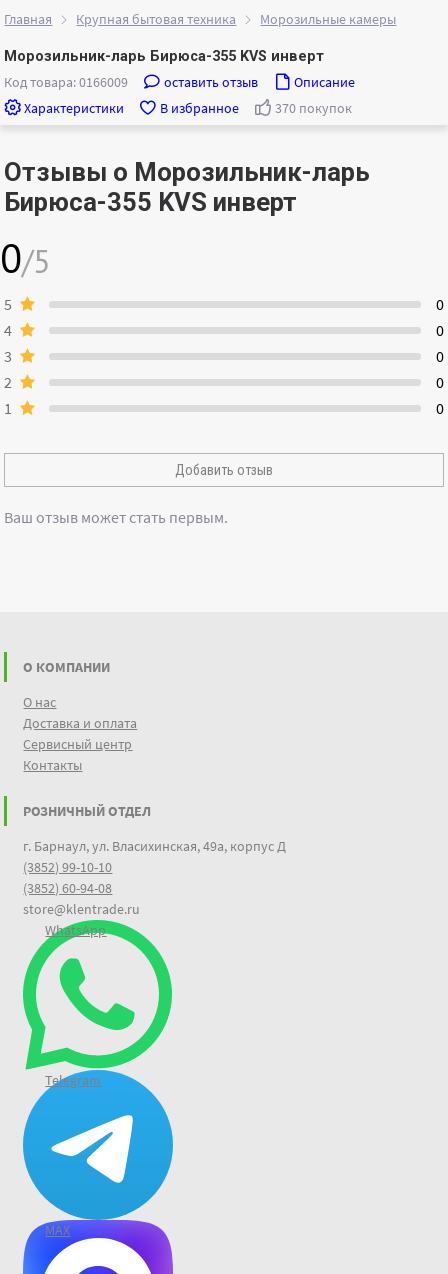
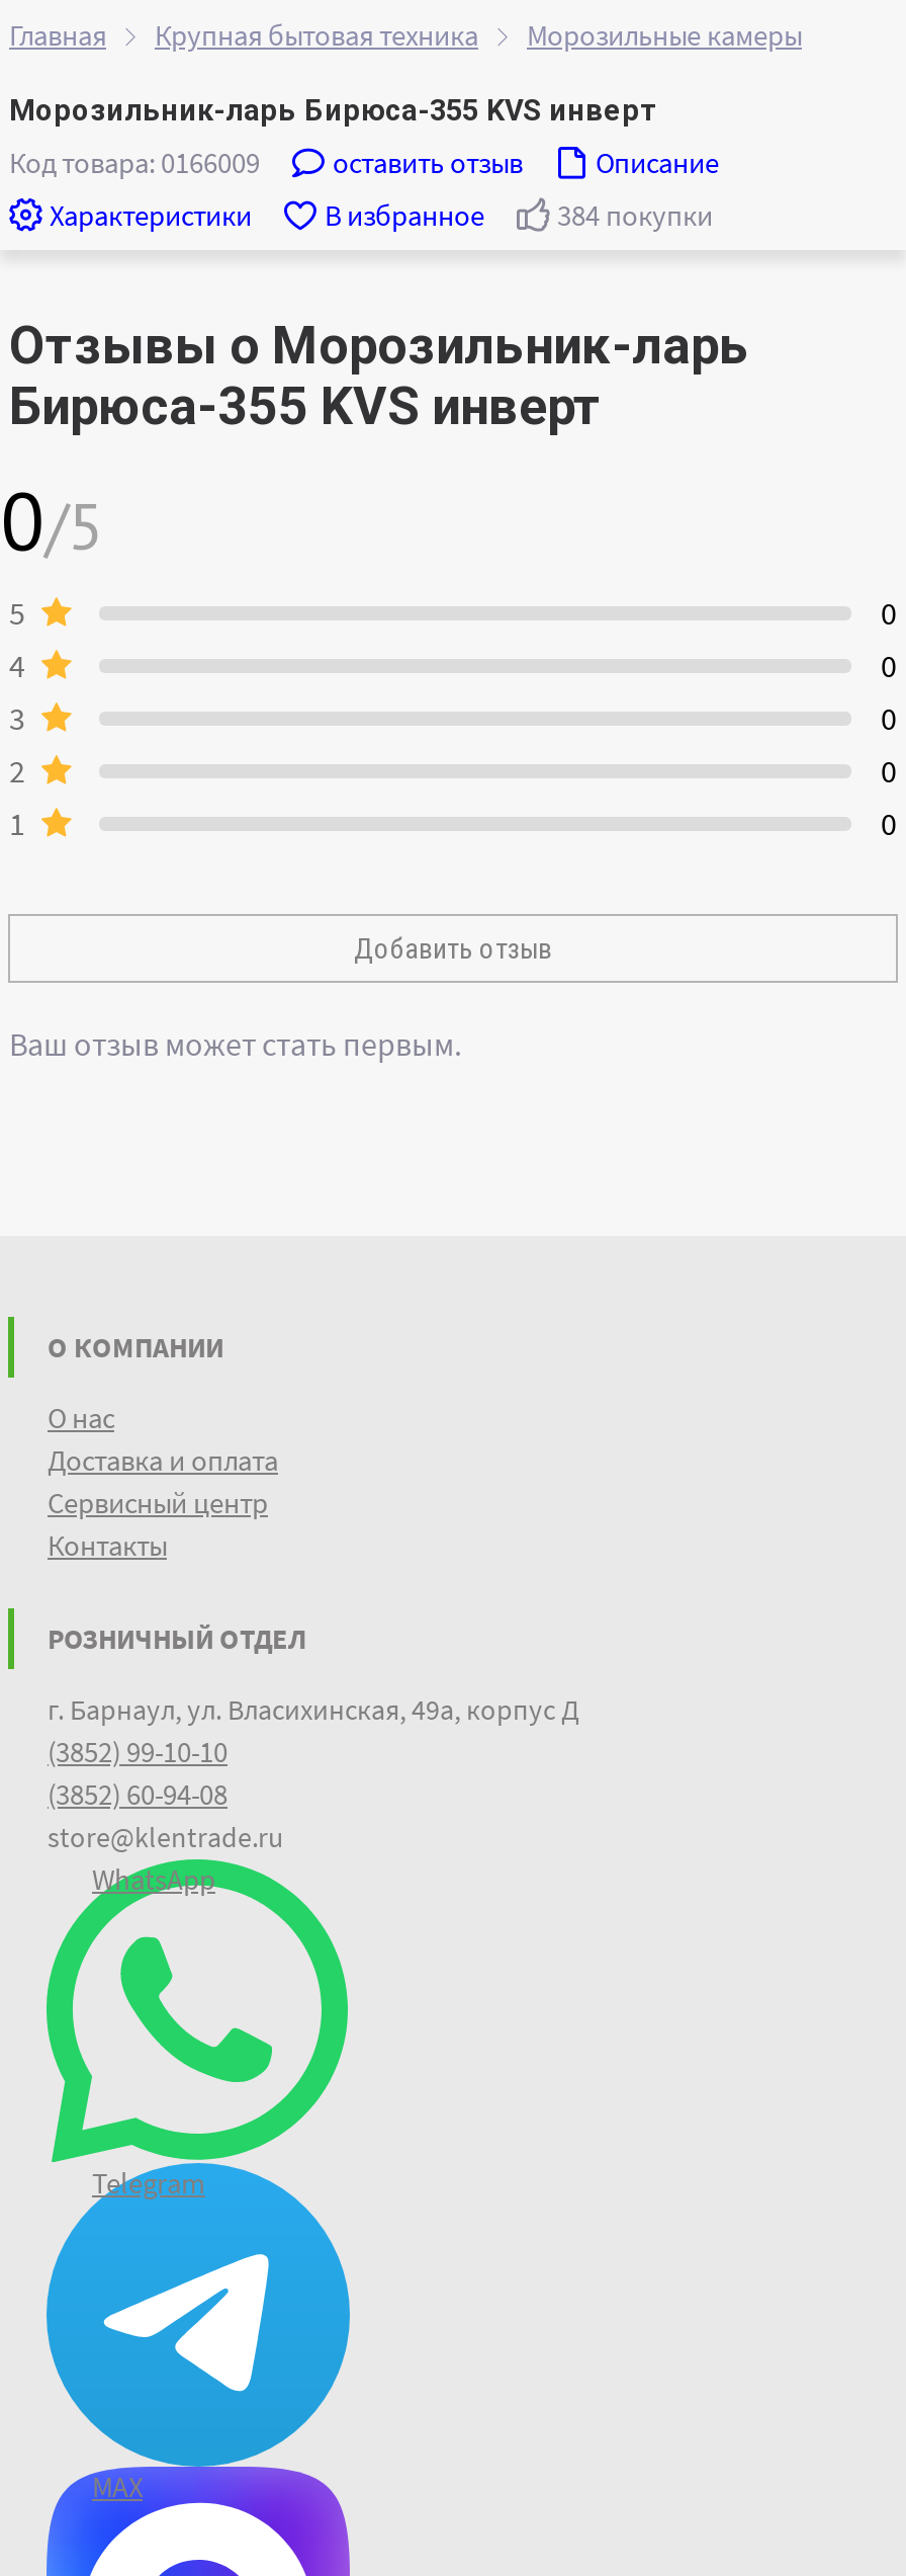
- Характеристики В избранное 370 покупок
+ Характеристики В избранное 384 покупки
